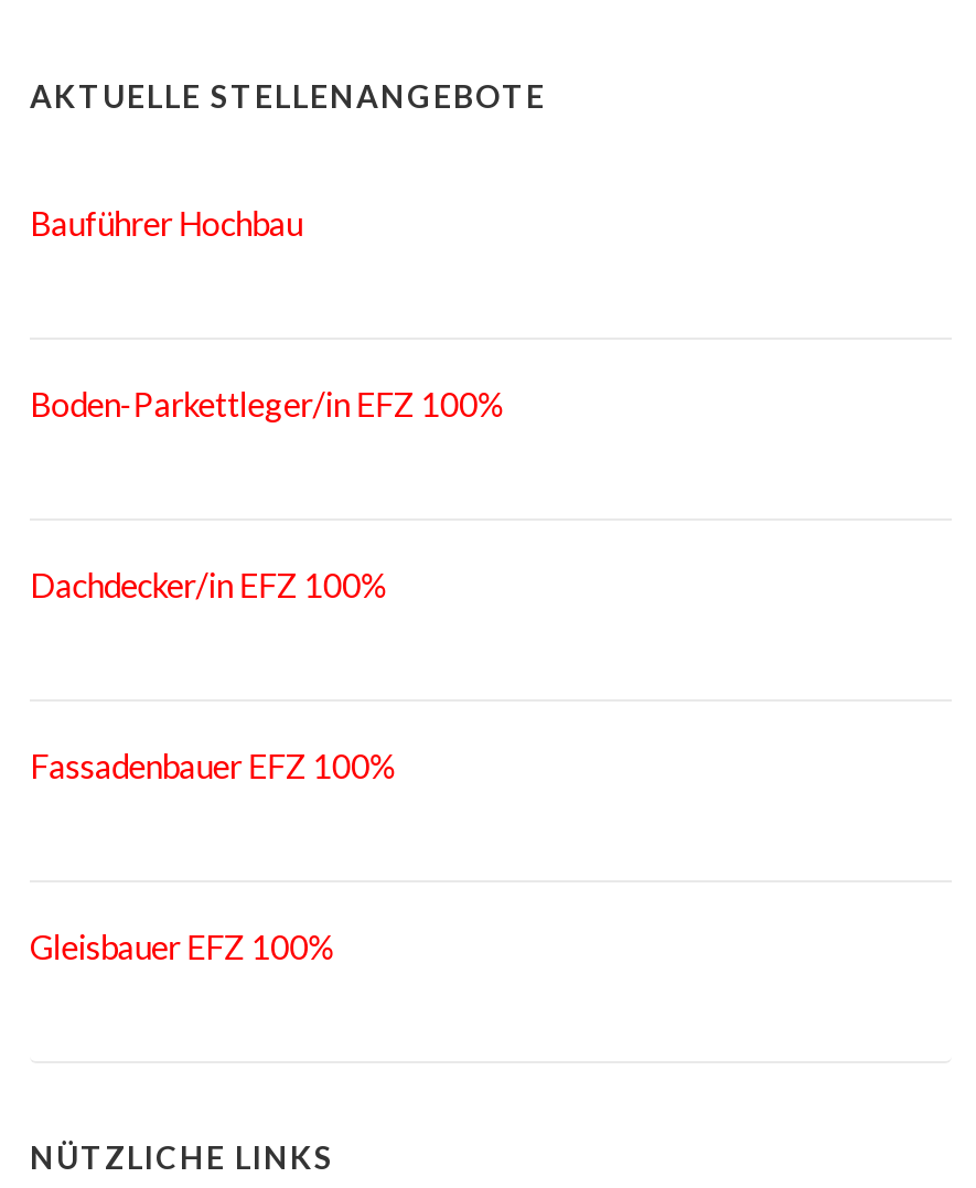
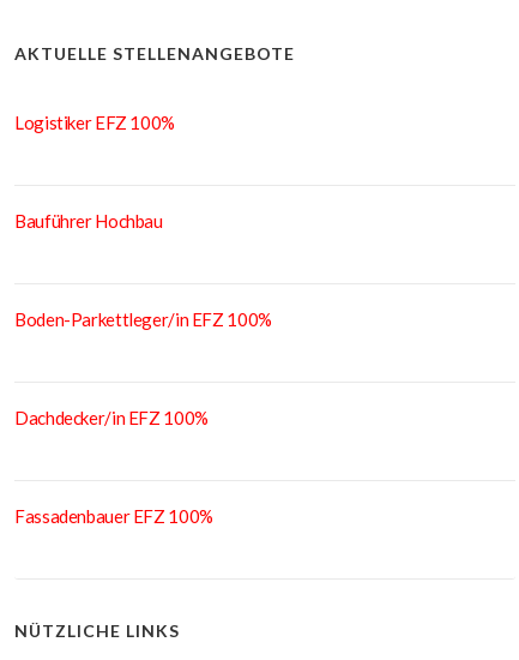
+ Logistiker EFZ 100%

moved down: Bauführer Hochbau | Boden-Parkettleger/in EFZ 100% | Dachdecker/in EFZ 100% | Fassadenbauer EFZ 100%

- Gleisbauer EFZ 100%
